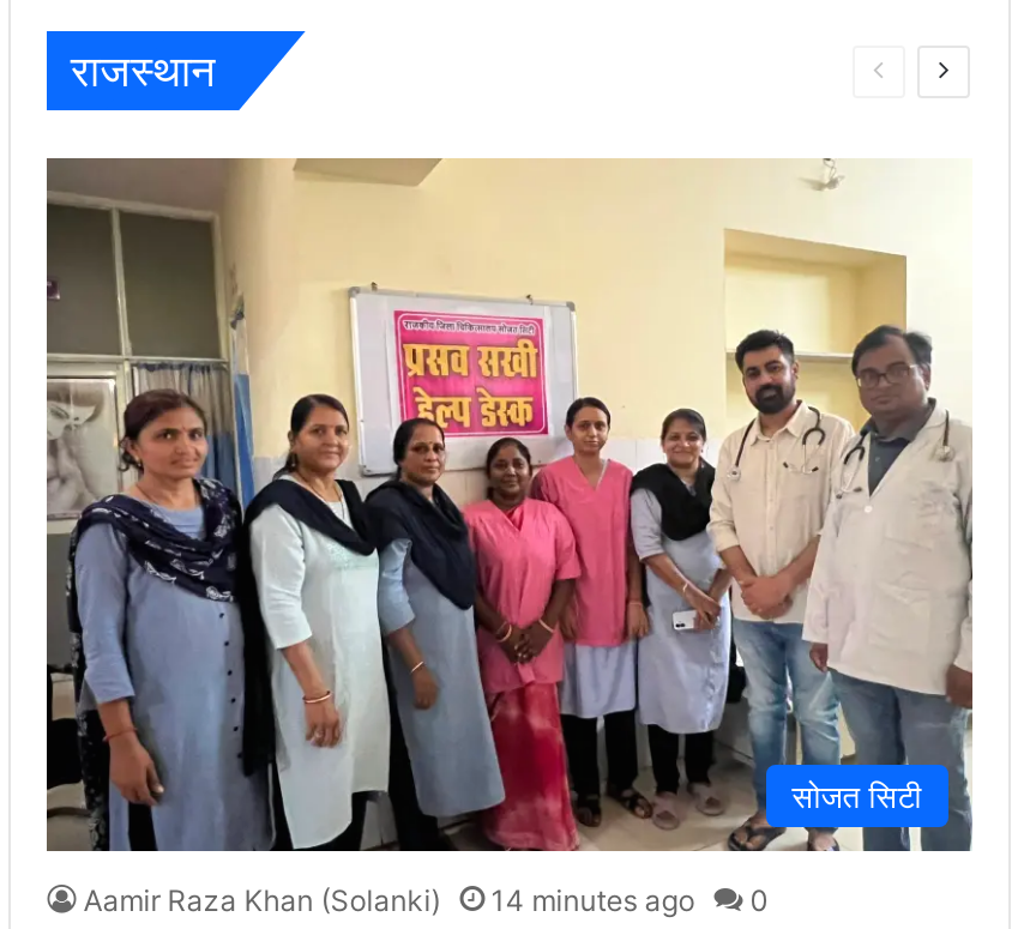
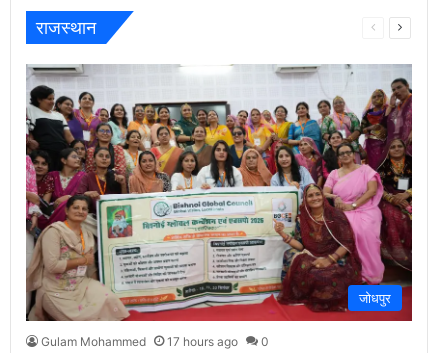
- [image]
- सोजत सिटी
+ [image]
+ जोधपुर

- Aamir Raza Khan (Solanki)
- 14 minutes ago
+ Gulam Mohammed
+ 17 hours ago
